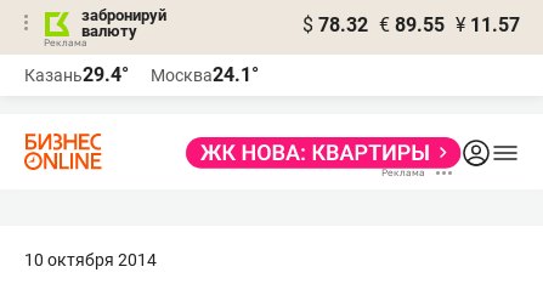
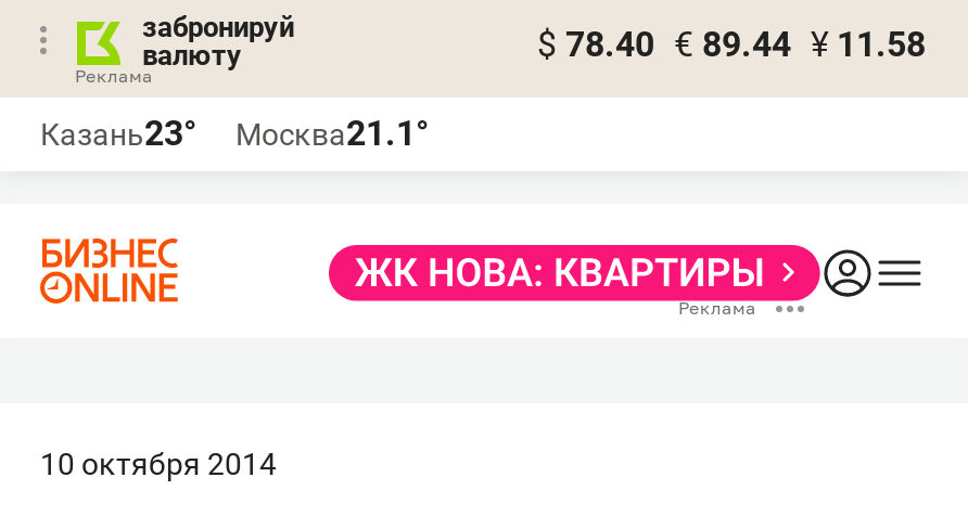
- $ 78.32 € 89.55 ¥ 11.57
+ $ 78.40 € 89.44 ¥ 11.58

- Казань29.4°
+ Казань23°

- Москва24.1°
+ Москва21.1°
